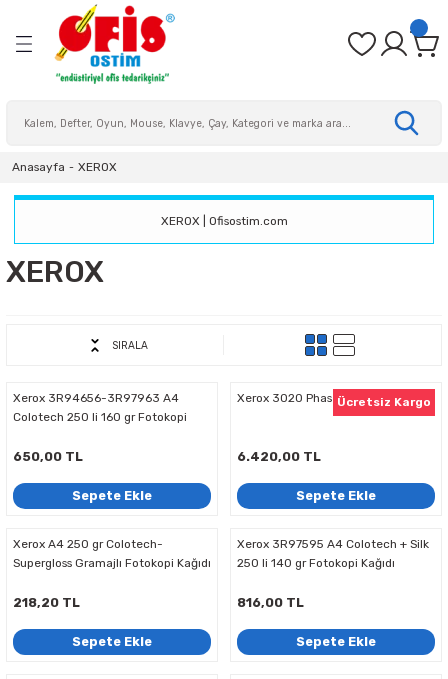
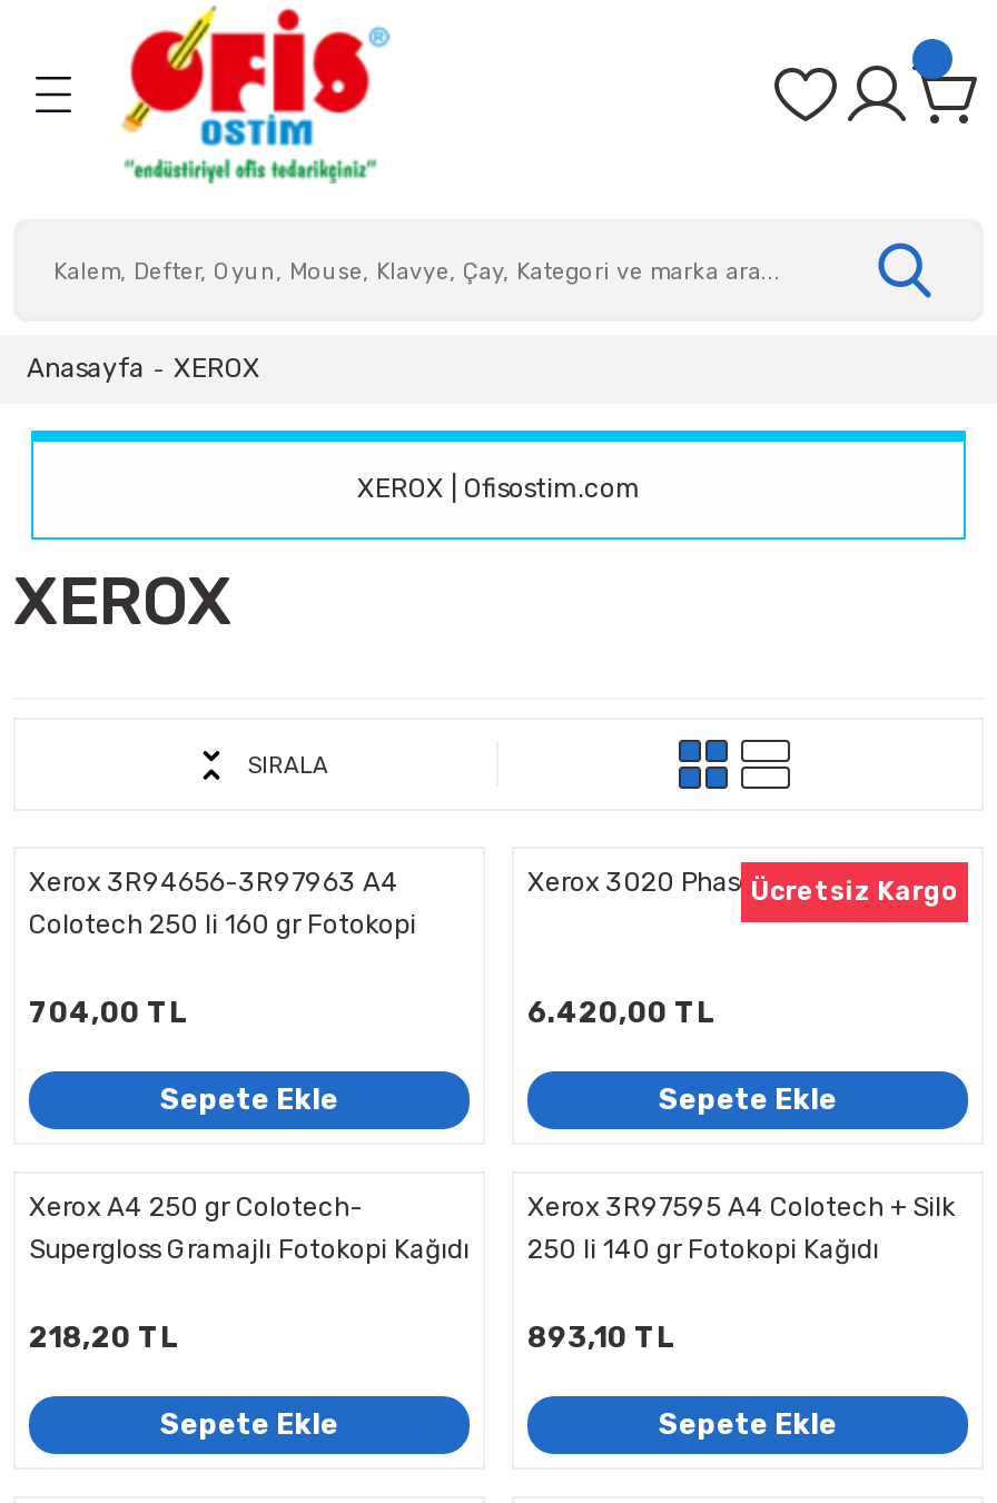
- 650,00 TL
+ 704,00 TL

- 816,00 TL
+ 893,10 TL
